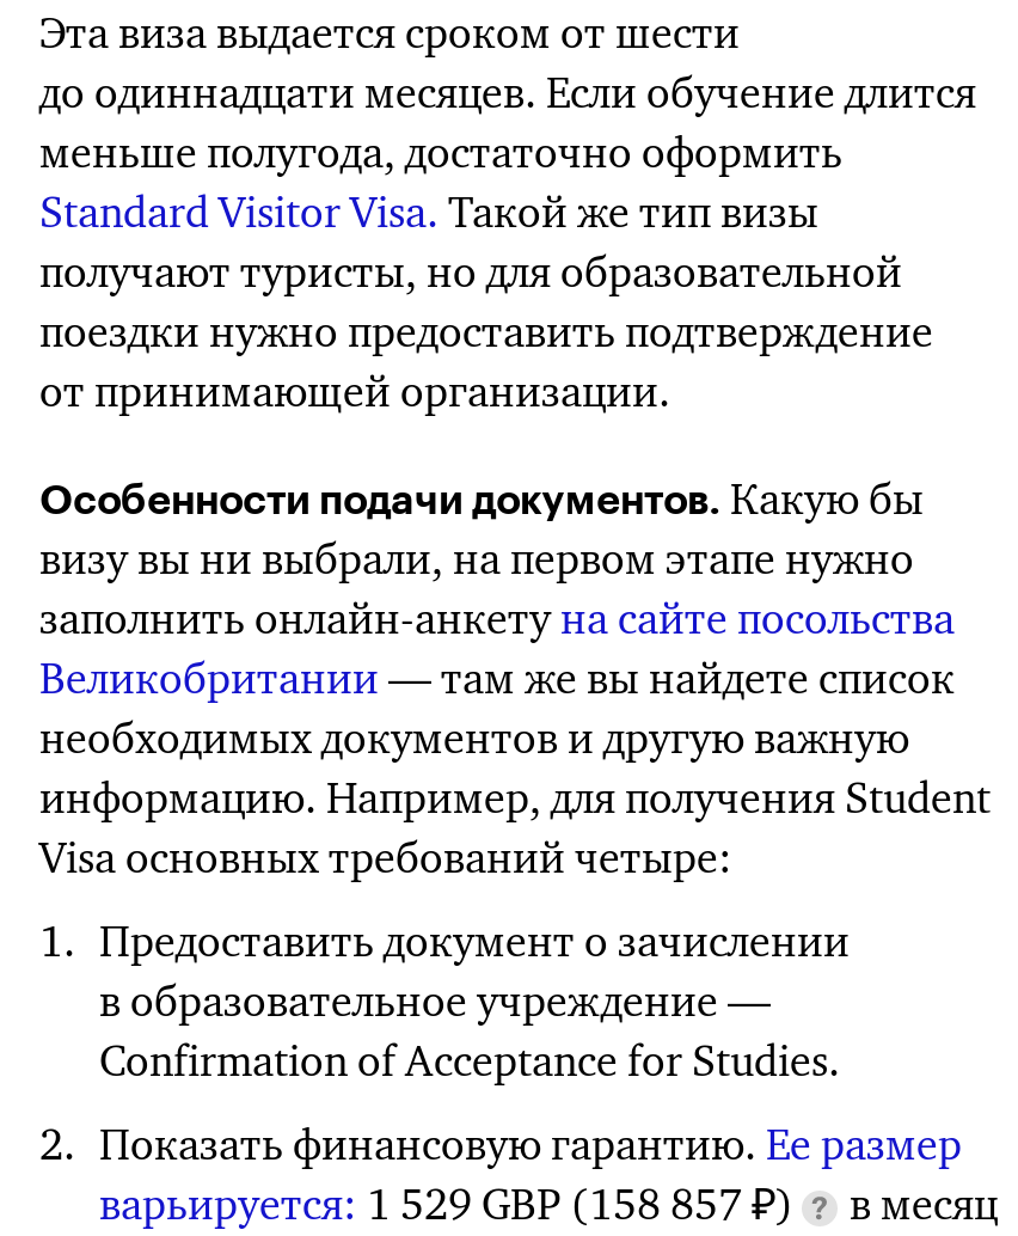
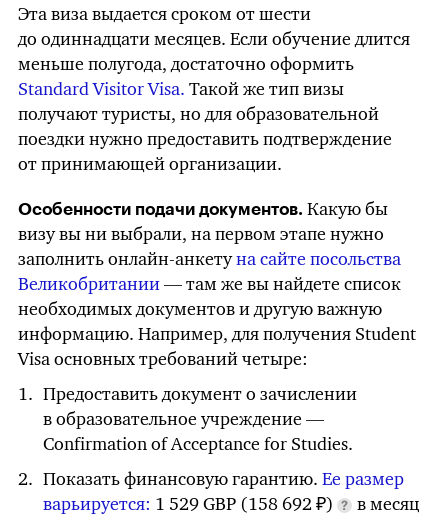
- варьируется: 1 529 GBP (158 857 ₽)
+ варьируется: 1 529 GBP (158 692 ₽)
